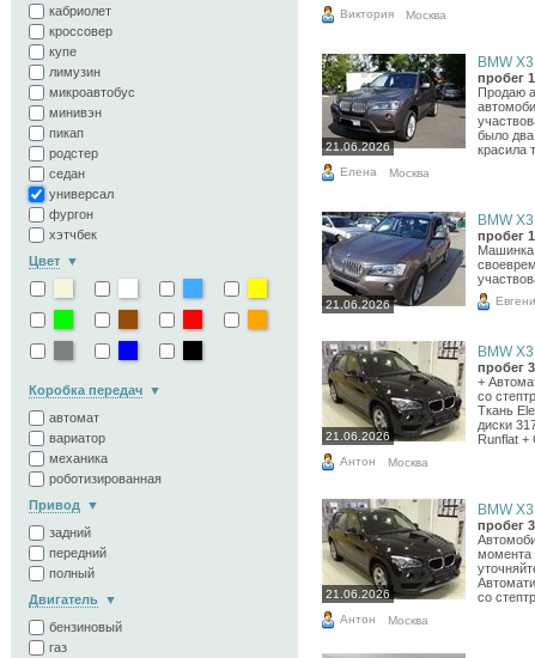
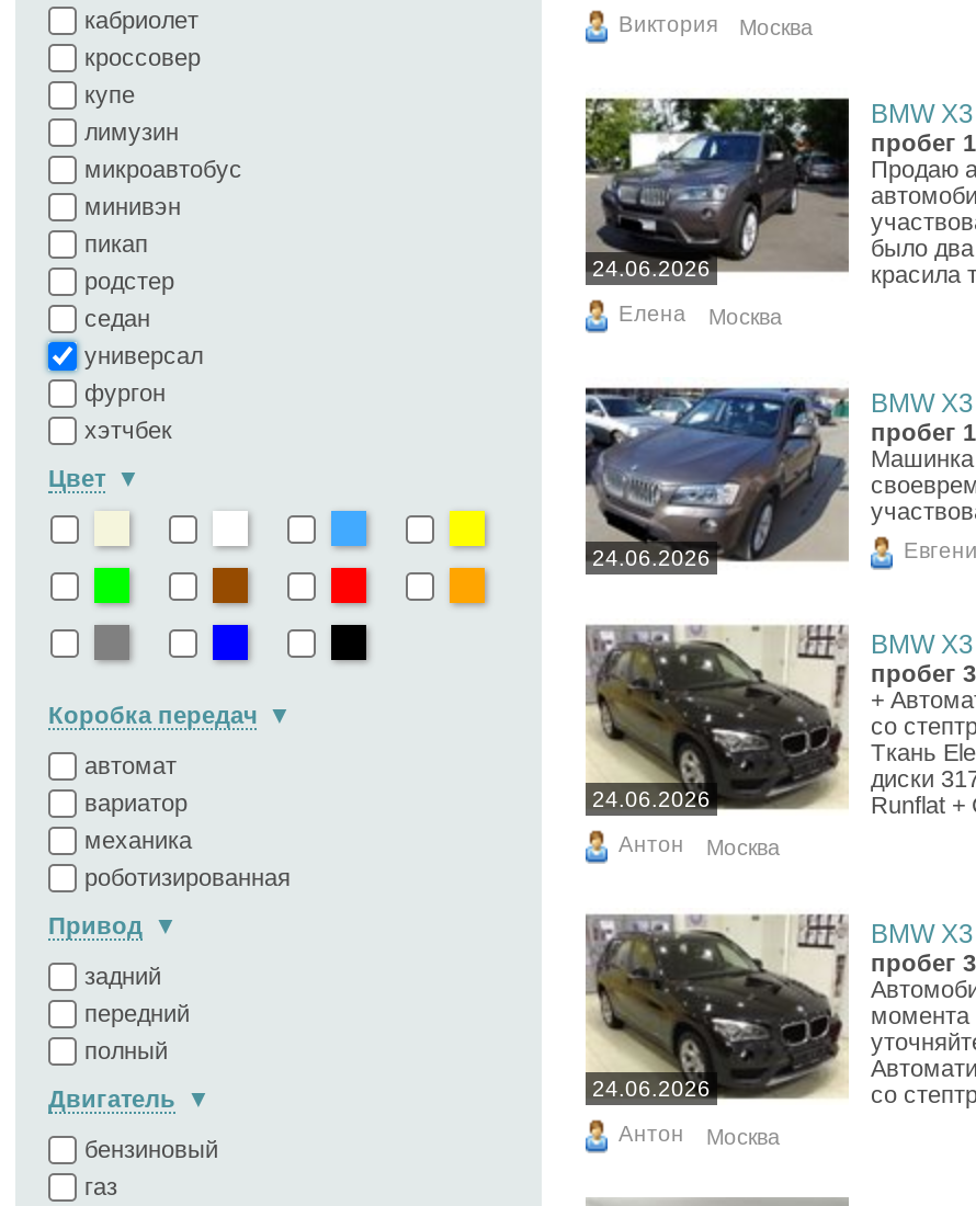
- 21.06.2026
+ 24.06.2026

- 21.06.2026
+ 24.06.2026

- 21.06.2026
+ 24.06.2026

- 21.06.2026
+ 24.06.2026
